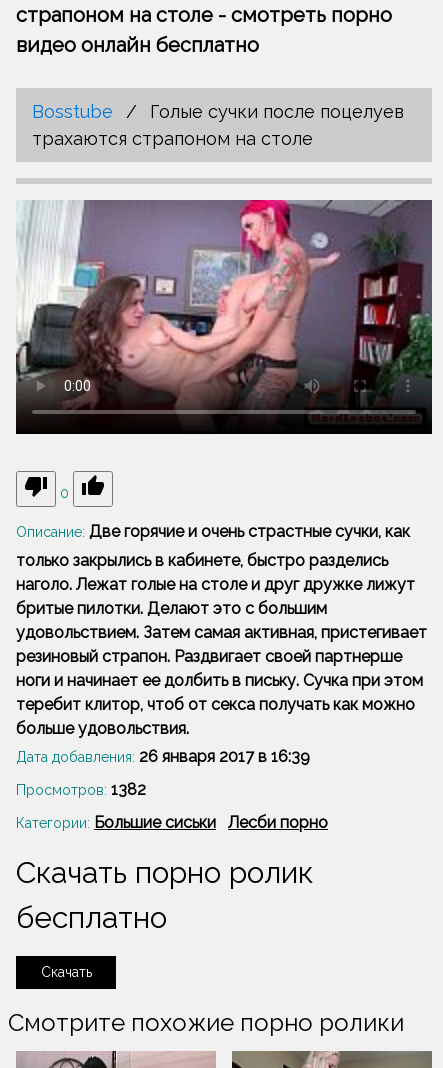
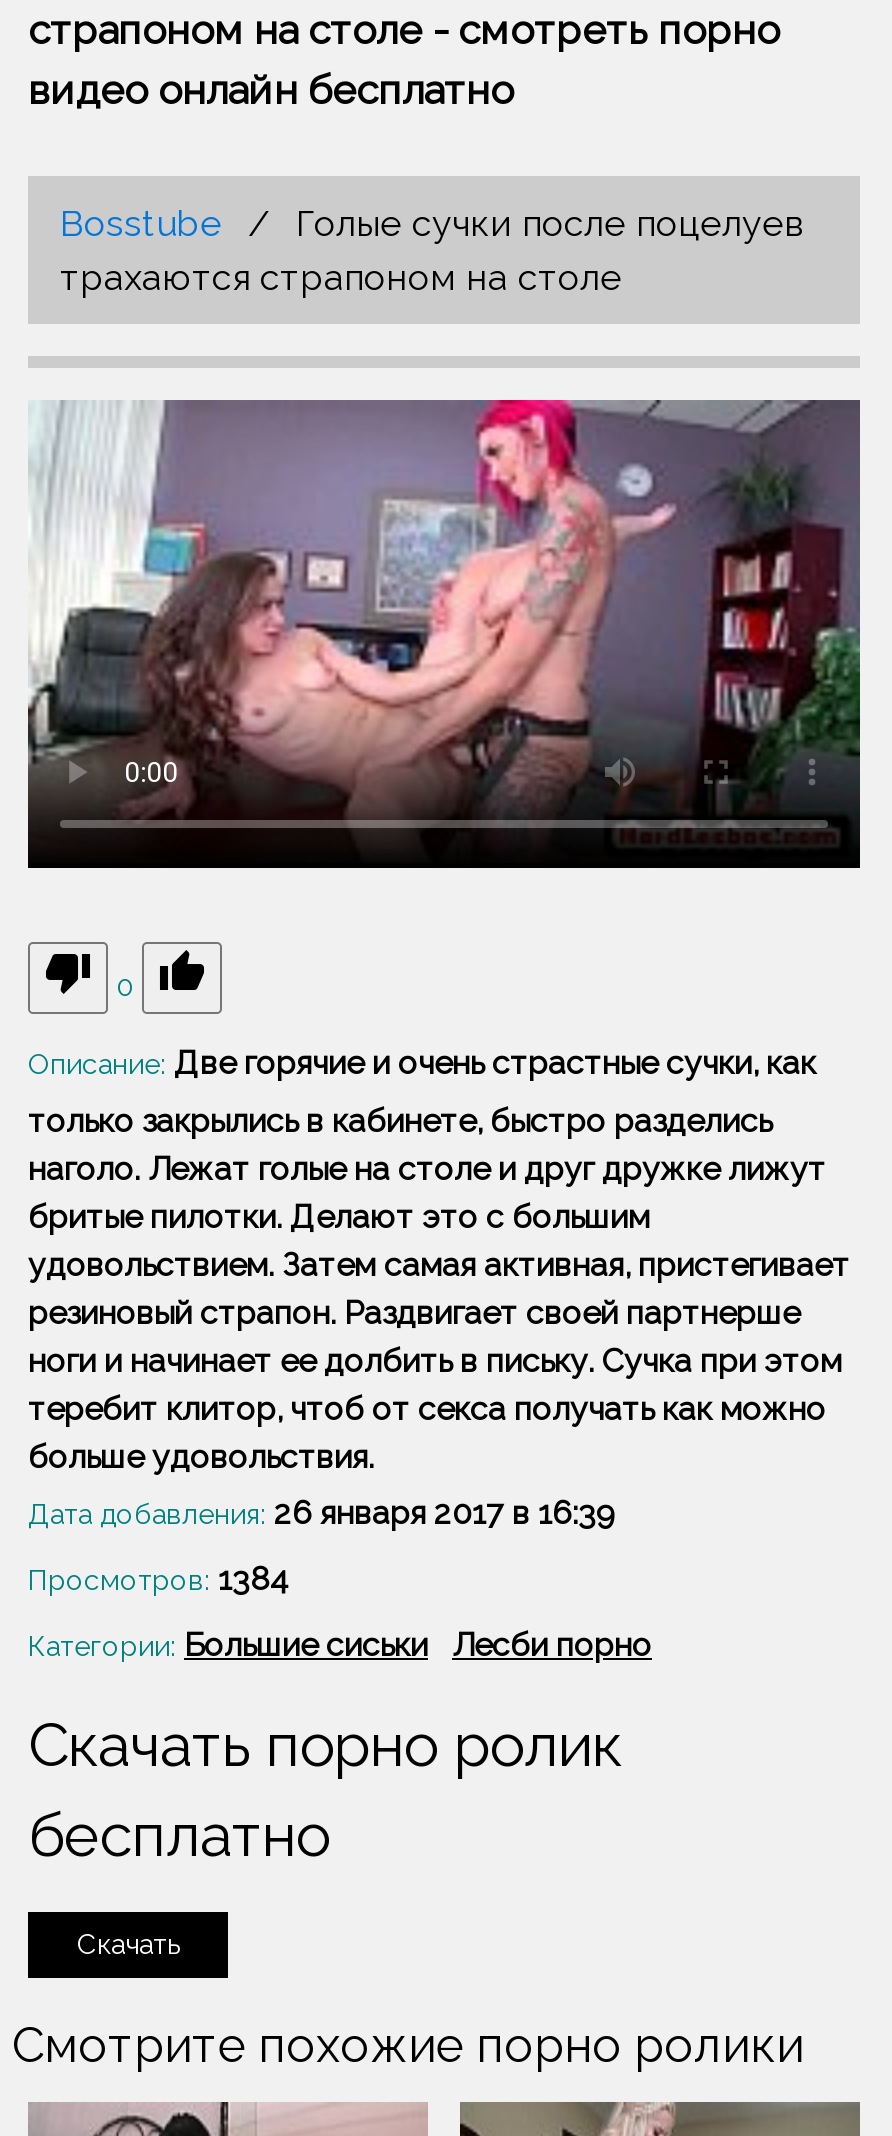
- Просмотров: 1382
+ Просмотров: 1384
